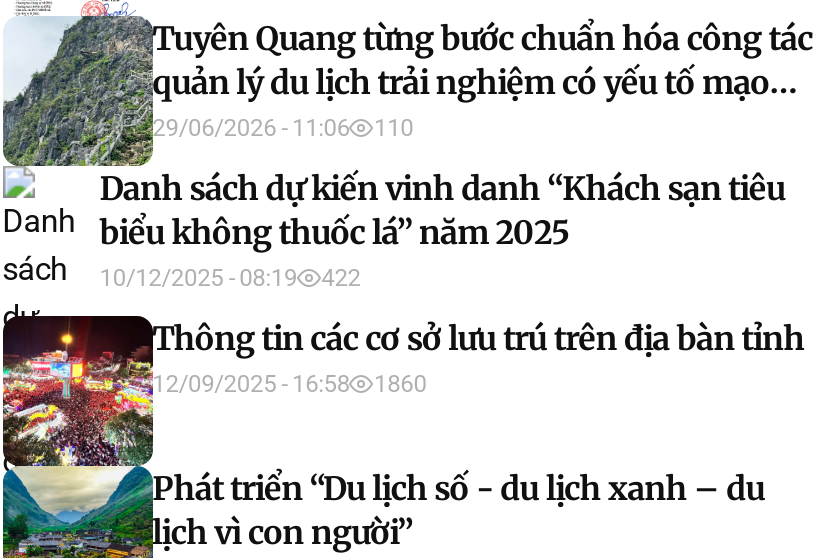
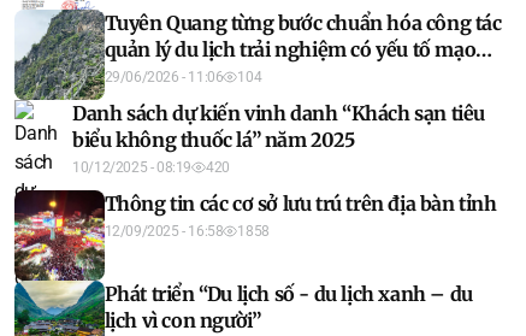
- 110
+ 104

- 10/12/2025 - 08:19 422
+ 10/12/2025 - 08:19 420

- 12/09/2025 - 16:58 1860
+ 12/09/2025 - 16:58 1858
